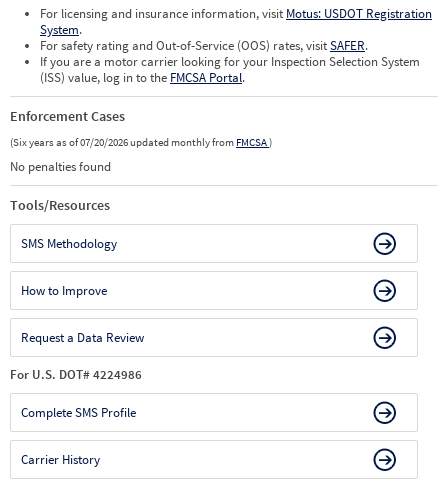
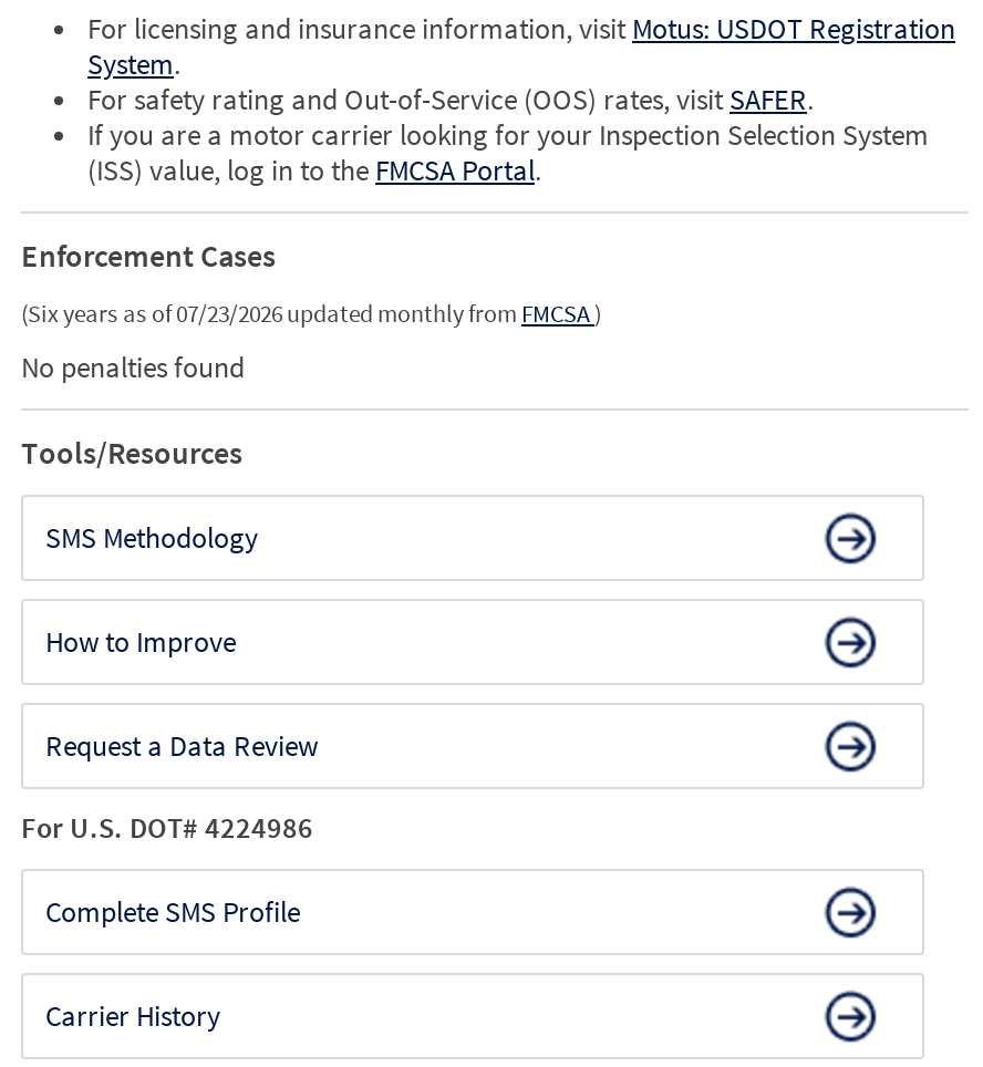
- (Six years as of 07/20/2026 updated monthly from FMCSA)
+ (Six years as of 07/23/2026 updated monthly from FMCSA)
